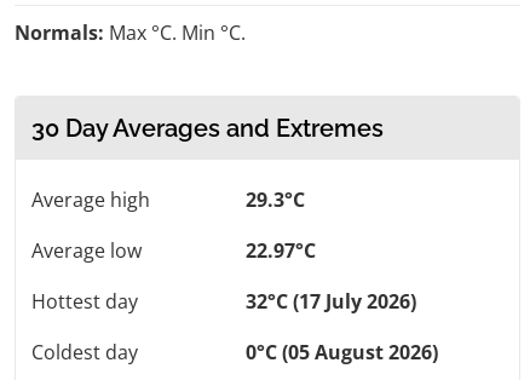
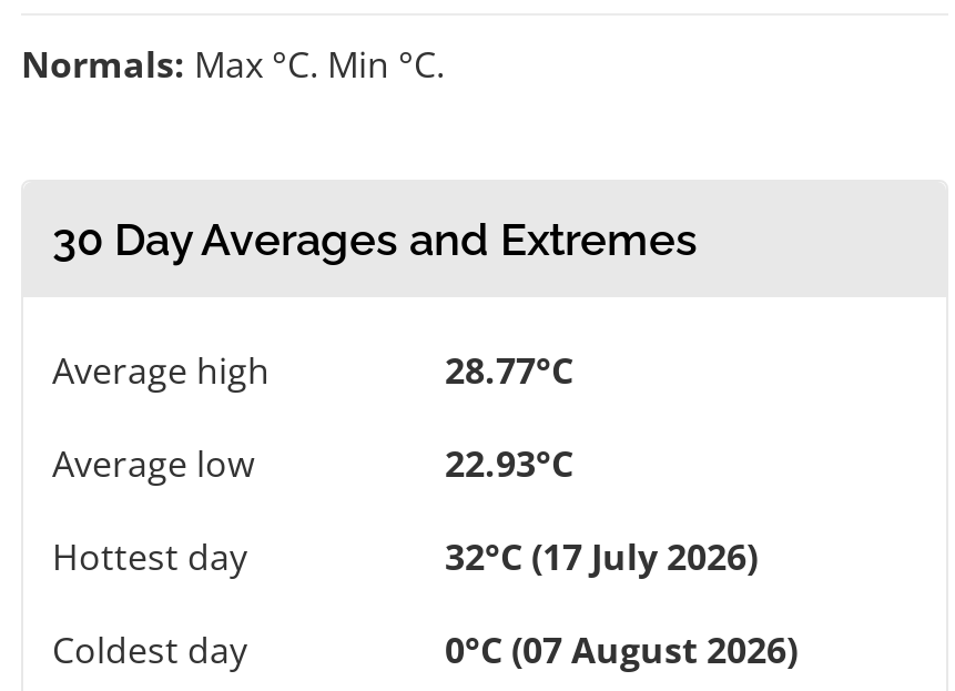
- 29.3°C
+ 28.77°C

- 22.97°C
+ 22.93°C

- 0°C (05 August 2026)
+ 0°C (07 August 2026)
